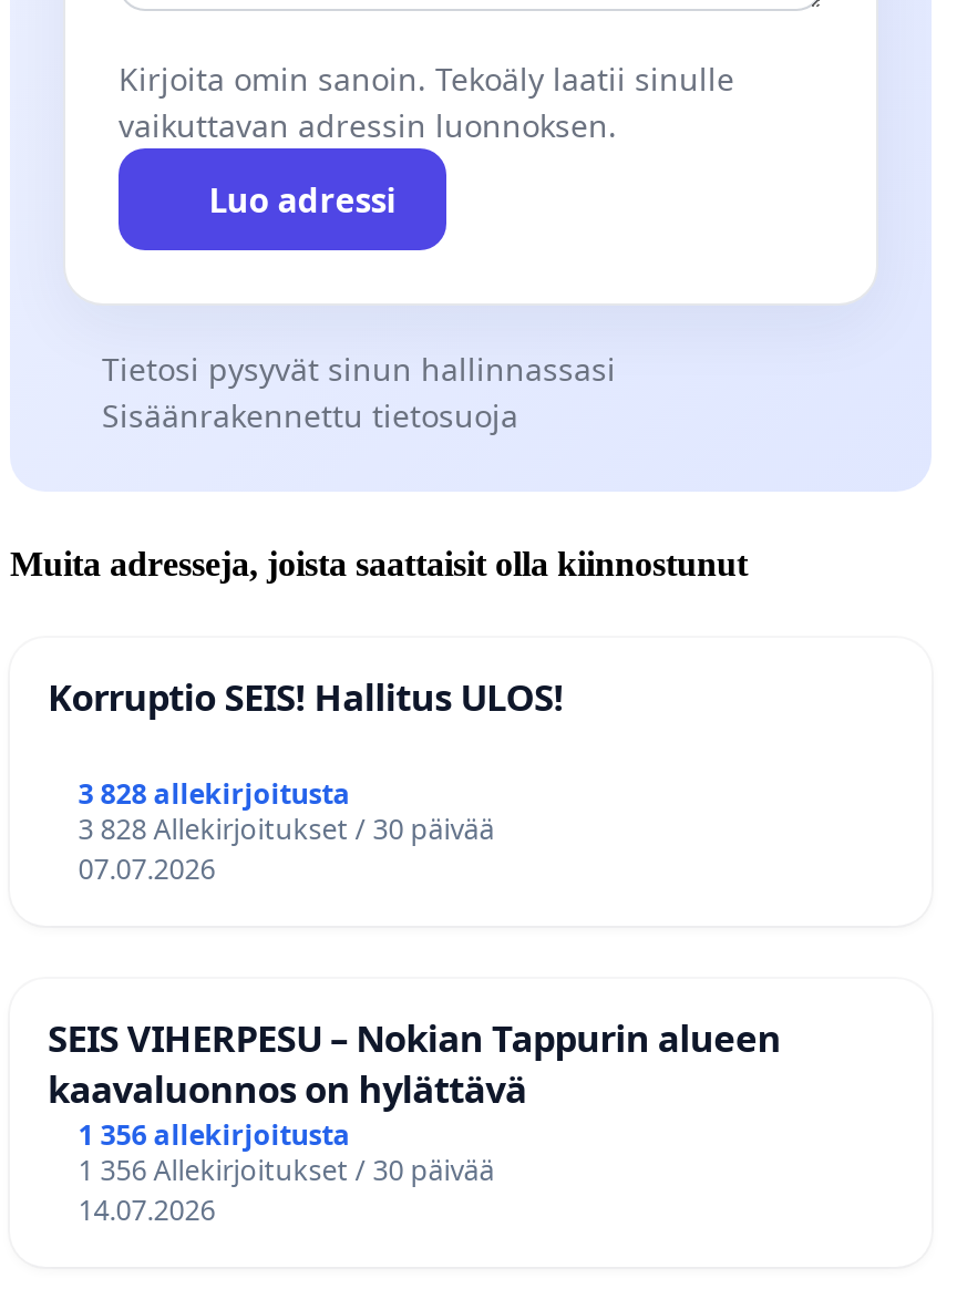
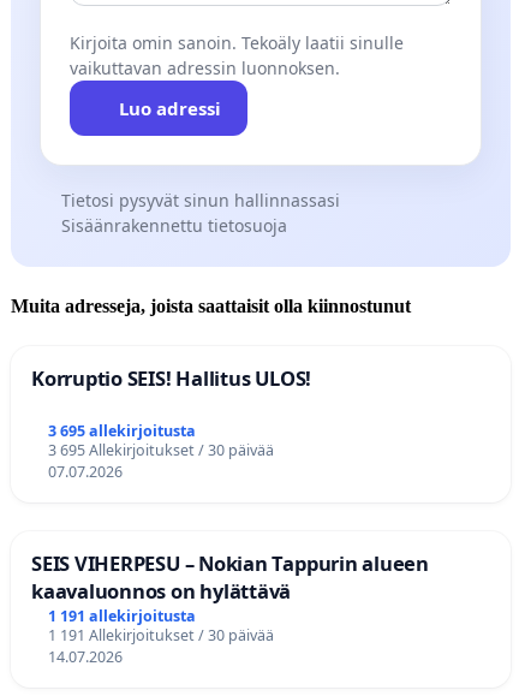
- 3 828 allekirjoitusta
+ 3 695 allekirjoitusta

- 3 828 Allekirjoitukset / 30 päivää
+ 3 695 Allekirjoitukset / 30 päivää

- 1 356 allekirjoitusta
+ 1 191 allekirjoitusta

- 1 356 Allekirjoitukset / 30 päivää
+ 1 191 Allekirjoitukset / 30 päivää
